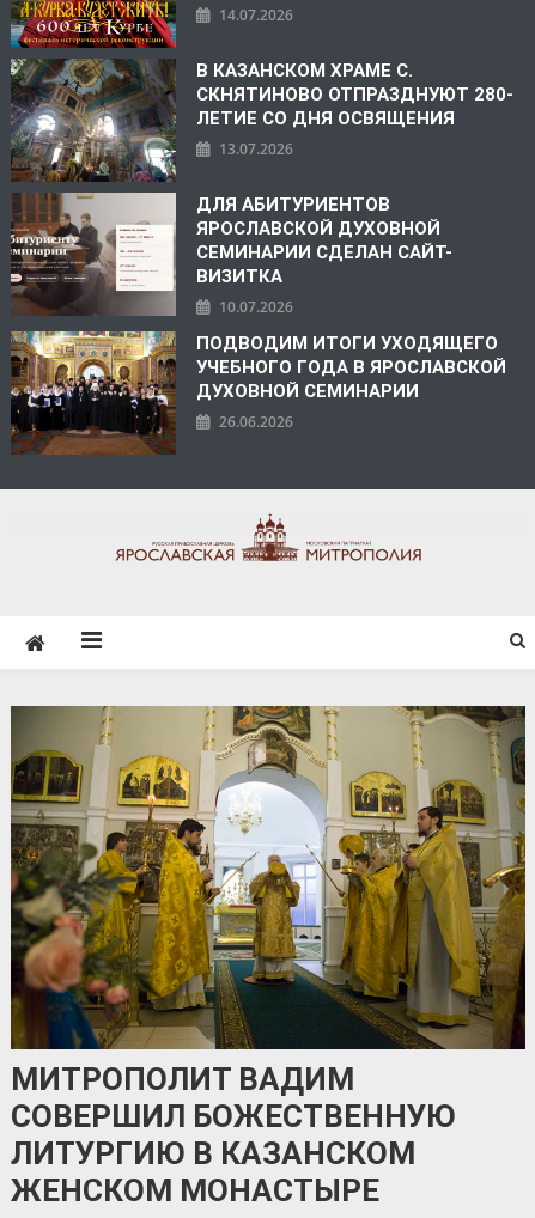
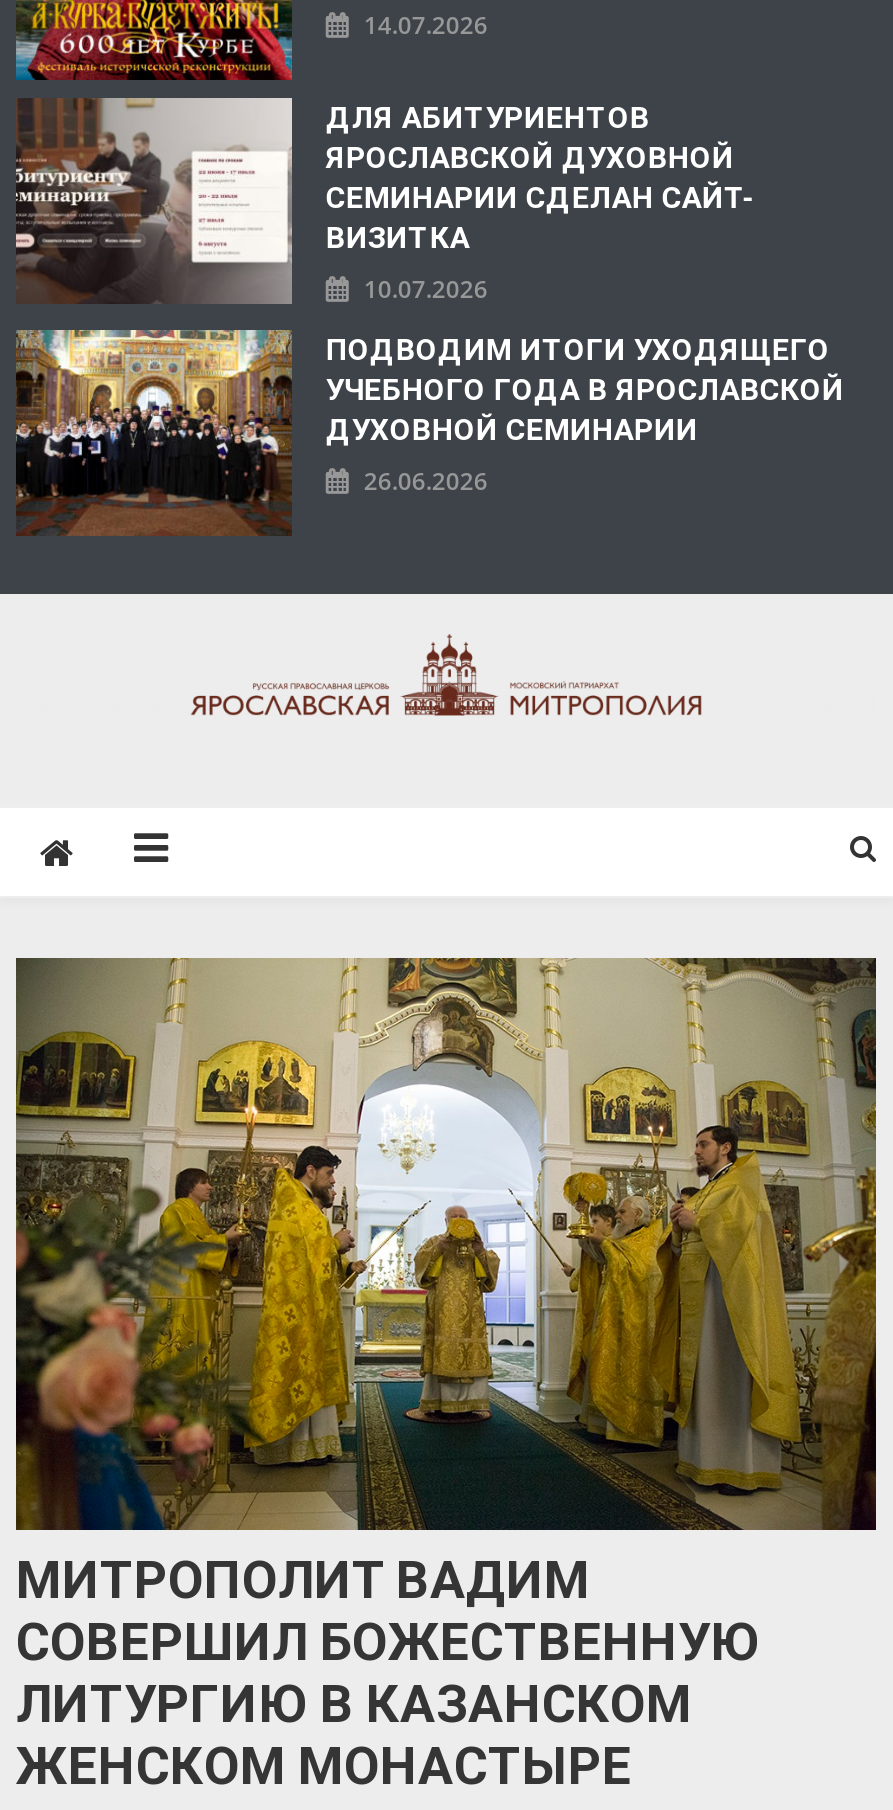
- [image]
- В КАЗАНСКОМ ХРАМЕ С.
- СКНЯТИНОВО ОТПРАЗДНУЮТ 280-
- ЛЕТИЕ СО ДНЯ ОСВЯЩЕНИЯ
- 13.07.2026
